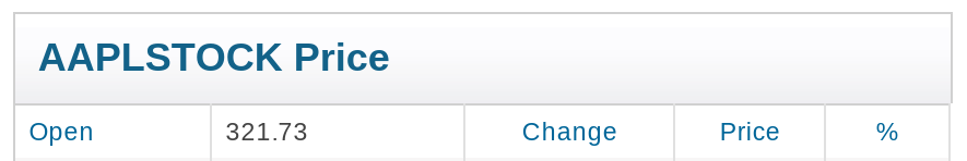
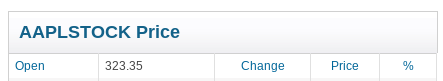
- 321.73
+ 323.35
